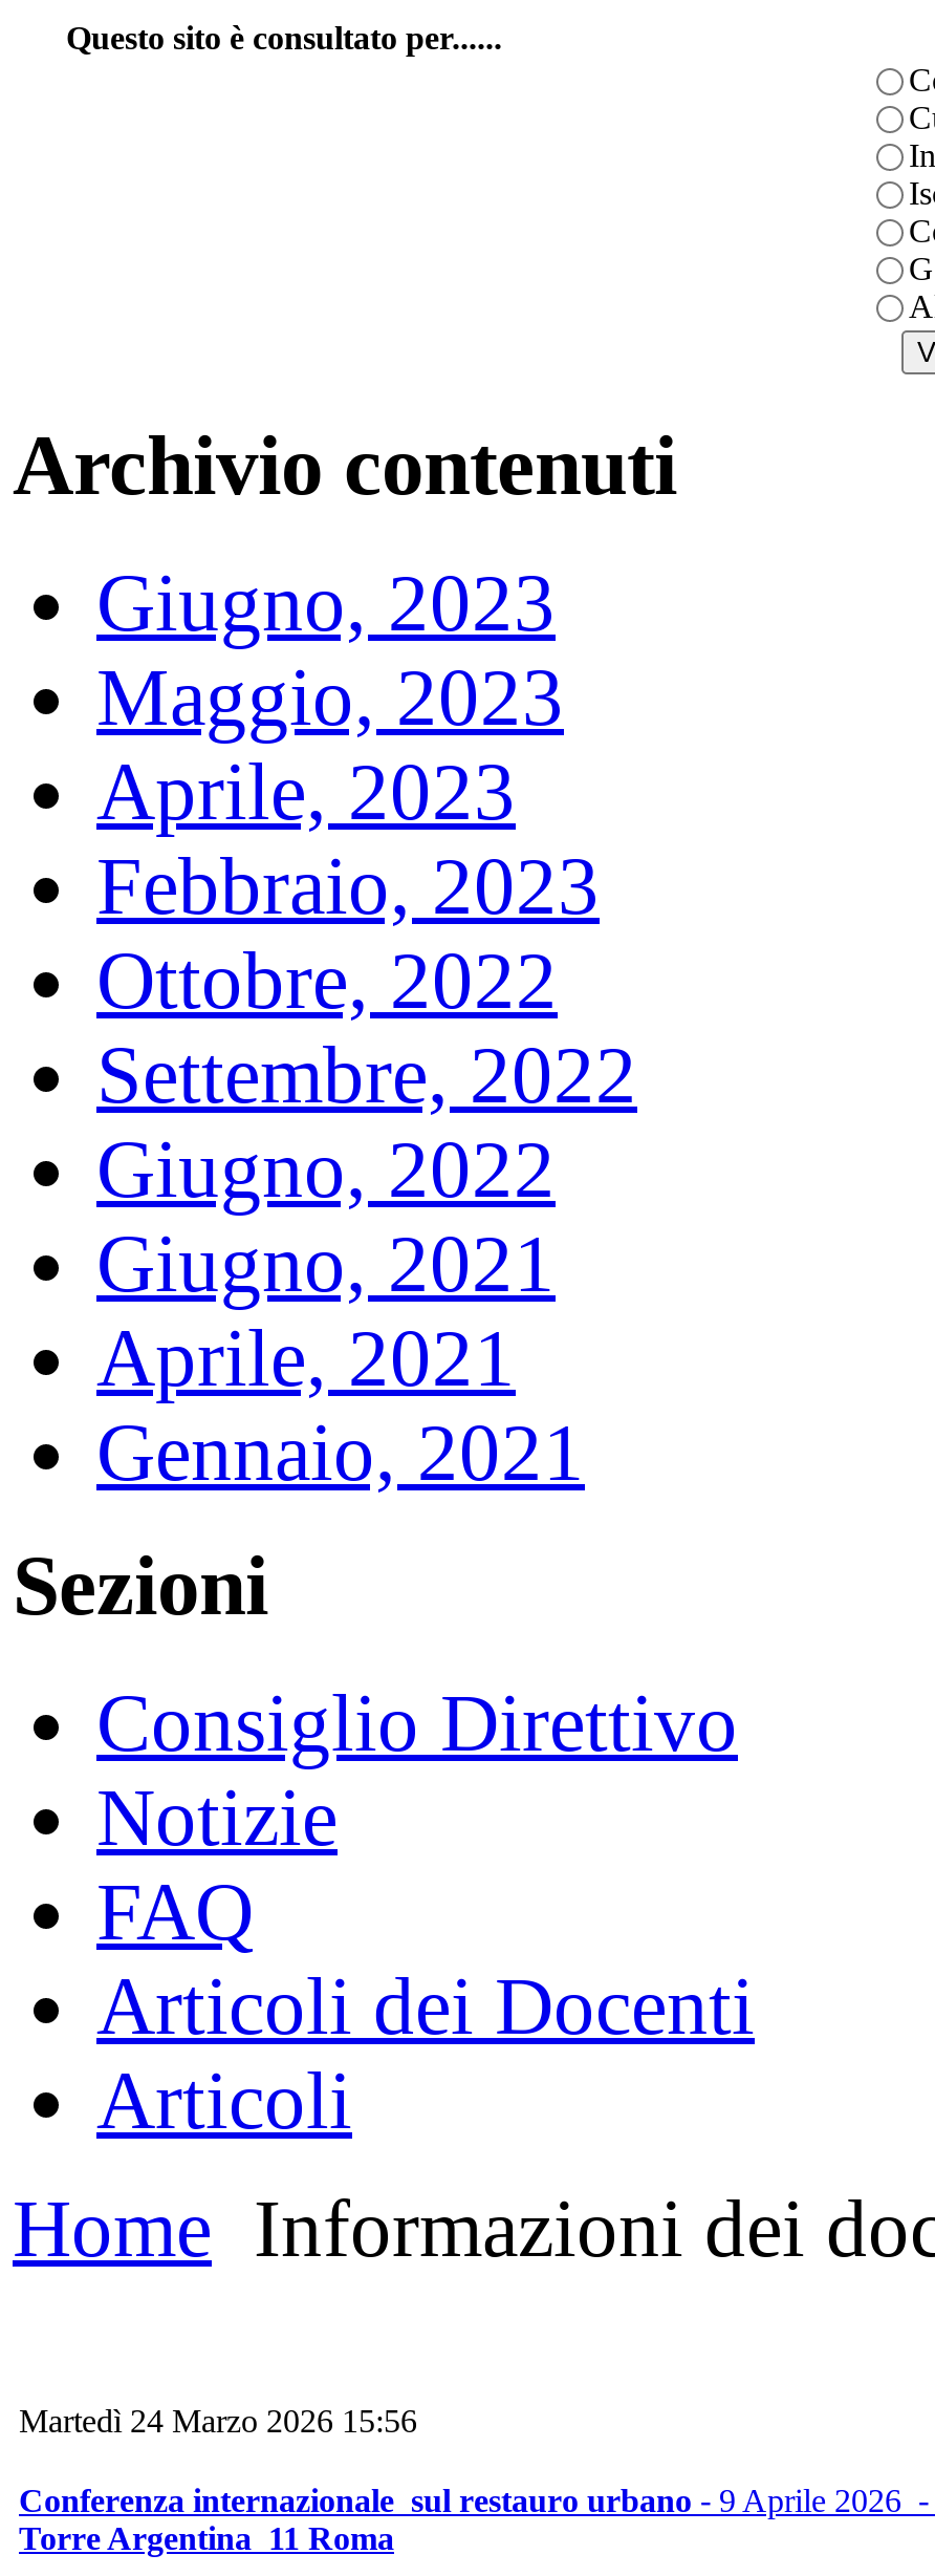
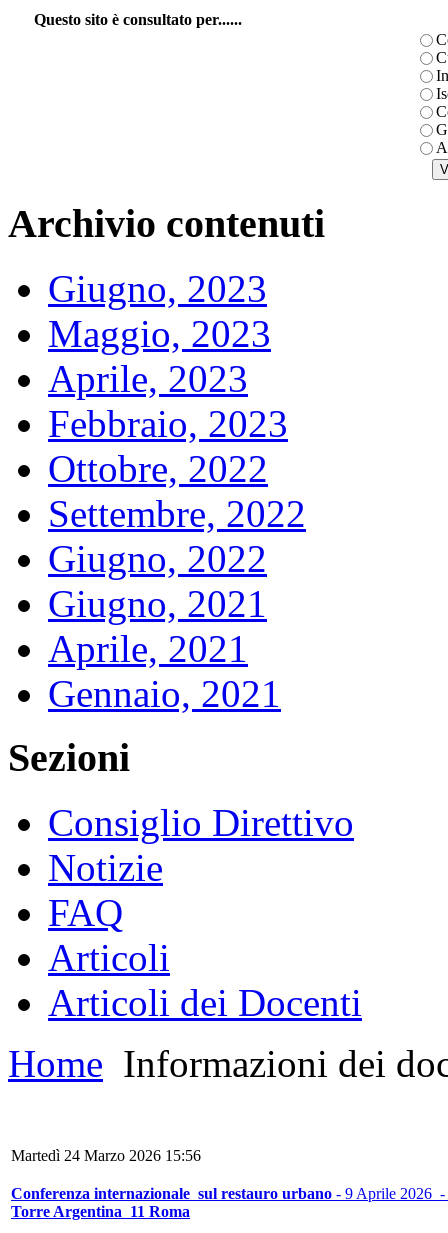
moved down: Articoli dei Docenti

moved up: Articoli
